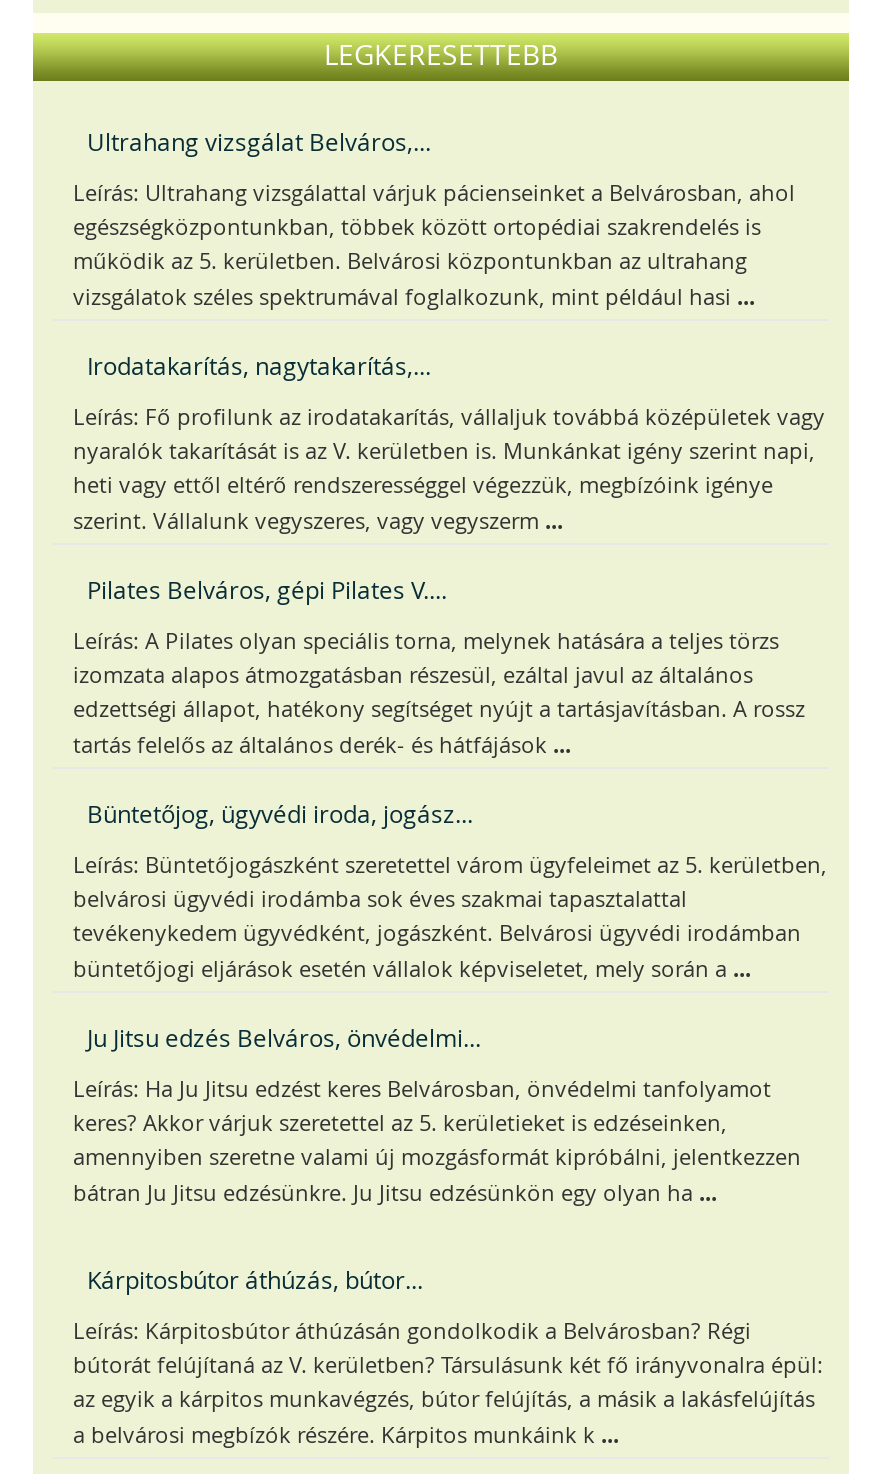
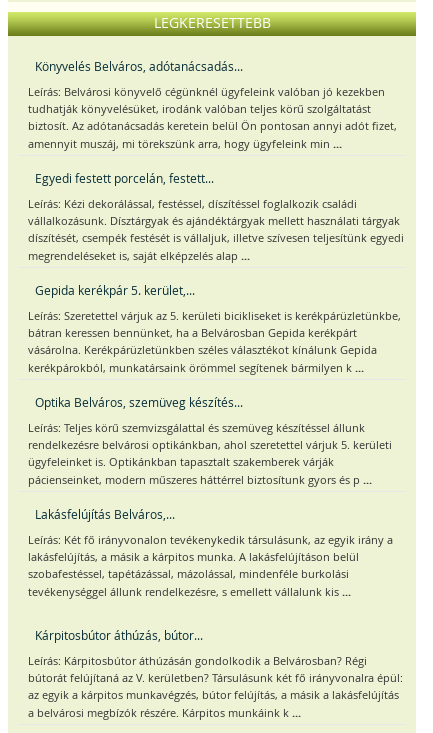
- Ultrahang vizsgálat Belváros,...
+ Könyvelés Belváros, adótanácsadás...

- Leírás: Ultrahang vizsgálattal várjuk pácienseinket a Belvárosban, ahol
- egészségközpontunkban, többek között ortopédiai szakrendelés is
- működik az 5. kerületben. Belvárosi központunkban az ultrahang
- vizsgálatok széles spektrumával foglalkozunk, mint például hasi...
+ Leírás: Belvárosi könyvelő cégünknél ügyfeleink valóban jó kezekben
+ tudhatják könyvelésüket, irodánk valóban teljes körű szolgáltatást
+ biztosít. Az adótanácsadás keretein belül Ön pontosan annyi adót fizet,
+ amennyit muszáj, mi törekszünk arra, hogy ügyfeleink min...

- Irodatakarítás, nagytakarítás,...
+ Egyedi festett porcelán, festett...

- Leírás: Fő profilunk az irodatakarítás, vállaljuk továbbá középületek vagy
- nyaralók takarítását is az V. kerületben is. Munkánkat igény szerint napi,
- heti vagy ettől eltérő rendszerességgel végezzük, megbízóink igénye
- szerint. Vállalunk vegyszeres, vagy vegyszerm...
+ Leírás: Kézi dekorálással, festéssel, díszítéssel foglalkozik családi
+ vállalkozásunk. Dísztárgyak és ajándéktárgyak mellett használati tárgyak
+ díszítését, csempék festését is vállaljuk, illetve szívesen teljesítünk egyedi
+ megrendeléseket is, saját elképzelés alap...

- Pilates Belváros, gépi Pilates V....
+ Gepida kerékpár 5. kerület,...

- Leírás: A Pilates olyan speciális torna, melynek hatására a teljes törzs
- izomzata alapos átmozgatásban részesül, ezáltal javul az általános
- edzettségi állapot, hatékony segítséget nyújt a tartásjavításban. A rossz
- tartás felelős az általános derék- és hátfájások...
+ Leírás: Szeretettel várjuk az 5. kerületi bicikliseket is kerékpárüzletünkbe,
+ bátran keressen bennünket, ha a Belvárosban Gepida kerékpárt
+ vásárolna. Kerékpárüzletünkben széles választékot kínálunk Gepida
+ kerékpárokból, munkatársaink örömmel segítenek bármilyen k...

- Büntetőjog, ügyvédi iroda, jogász...
+ Optika Belváros, szemüveg készítés...

- Leírás: Büntetőjogászként szeretettel várom ügyfeleimet az 5. kerületben,
- belvárosi ügyvédi irodámba sok éves szakmai tapasztalattal
- tevékenykedem ügyvédként, jogászként. Belvárosi ügyvédi irodámban
- büntetőjogi eljárások esetén vállalok képviseletet, mely során a...
+ Leírás: Teljes körű szemvizsgálattal és szemüveg készítéssel állunk
+ rendelkezésre belvárosi optikánkban, ahol szeretettel várjuk 5. kerületi
+ ügyfeleinket is. Optikánkban tapasztalt szakemberek várják
+ pácienseinket, modern műszeres háttérrel biztosítunk gyors és p...

- Ju Jitsu edzés Belváros, önvédelmi...
+ Lakásfelújítás Belváros,...

- Leírás: Ha Ju Jitsu edzést keres Belvárosban, önvédelmi tanfolyamot
- keres? Akkor várjuk szeretettel az 5. kerületieket is edzéseinken,
- amennyiben szeretne valami új mozgásformát kipróbálni, jelentkezzen
- bátran Ju Jitsu edzésünkre. Ju Jitsu edzésünkön egy olyan ha...
+ Leírás: Két fő irányvonalon tevékenykedik társulásunk, az egyik irány a
+ lakásfelújítás, a másik a kárpitos munka. A lakásfelújításon belül
+ szobafestéssel, tapétázással, mázolással, mindenféle burkolási
+ tevékenységgel állunk rendelkezésre, s emellett vállalunk kis...
